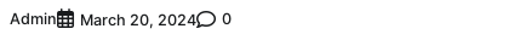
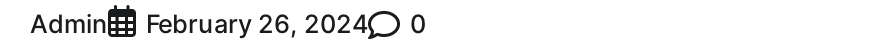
- Admin March 20, 2024 0
+ Admin February 26, 2024 0
